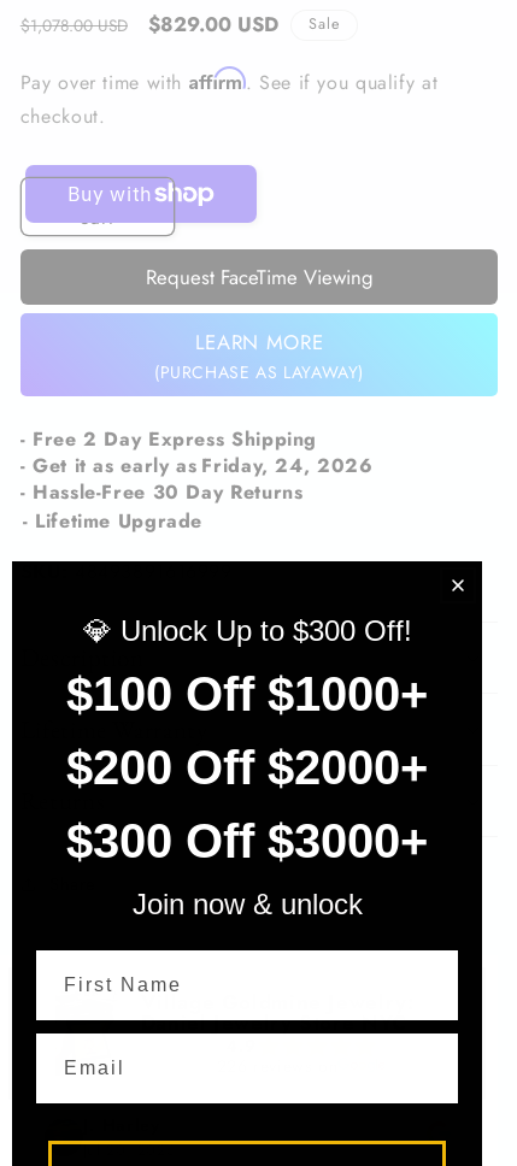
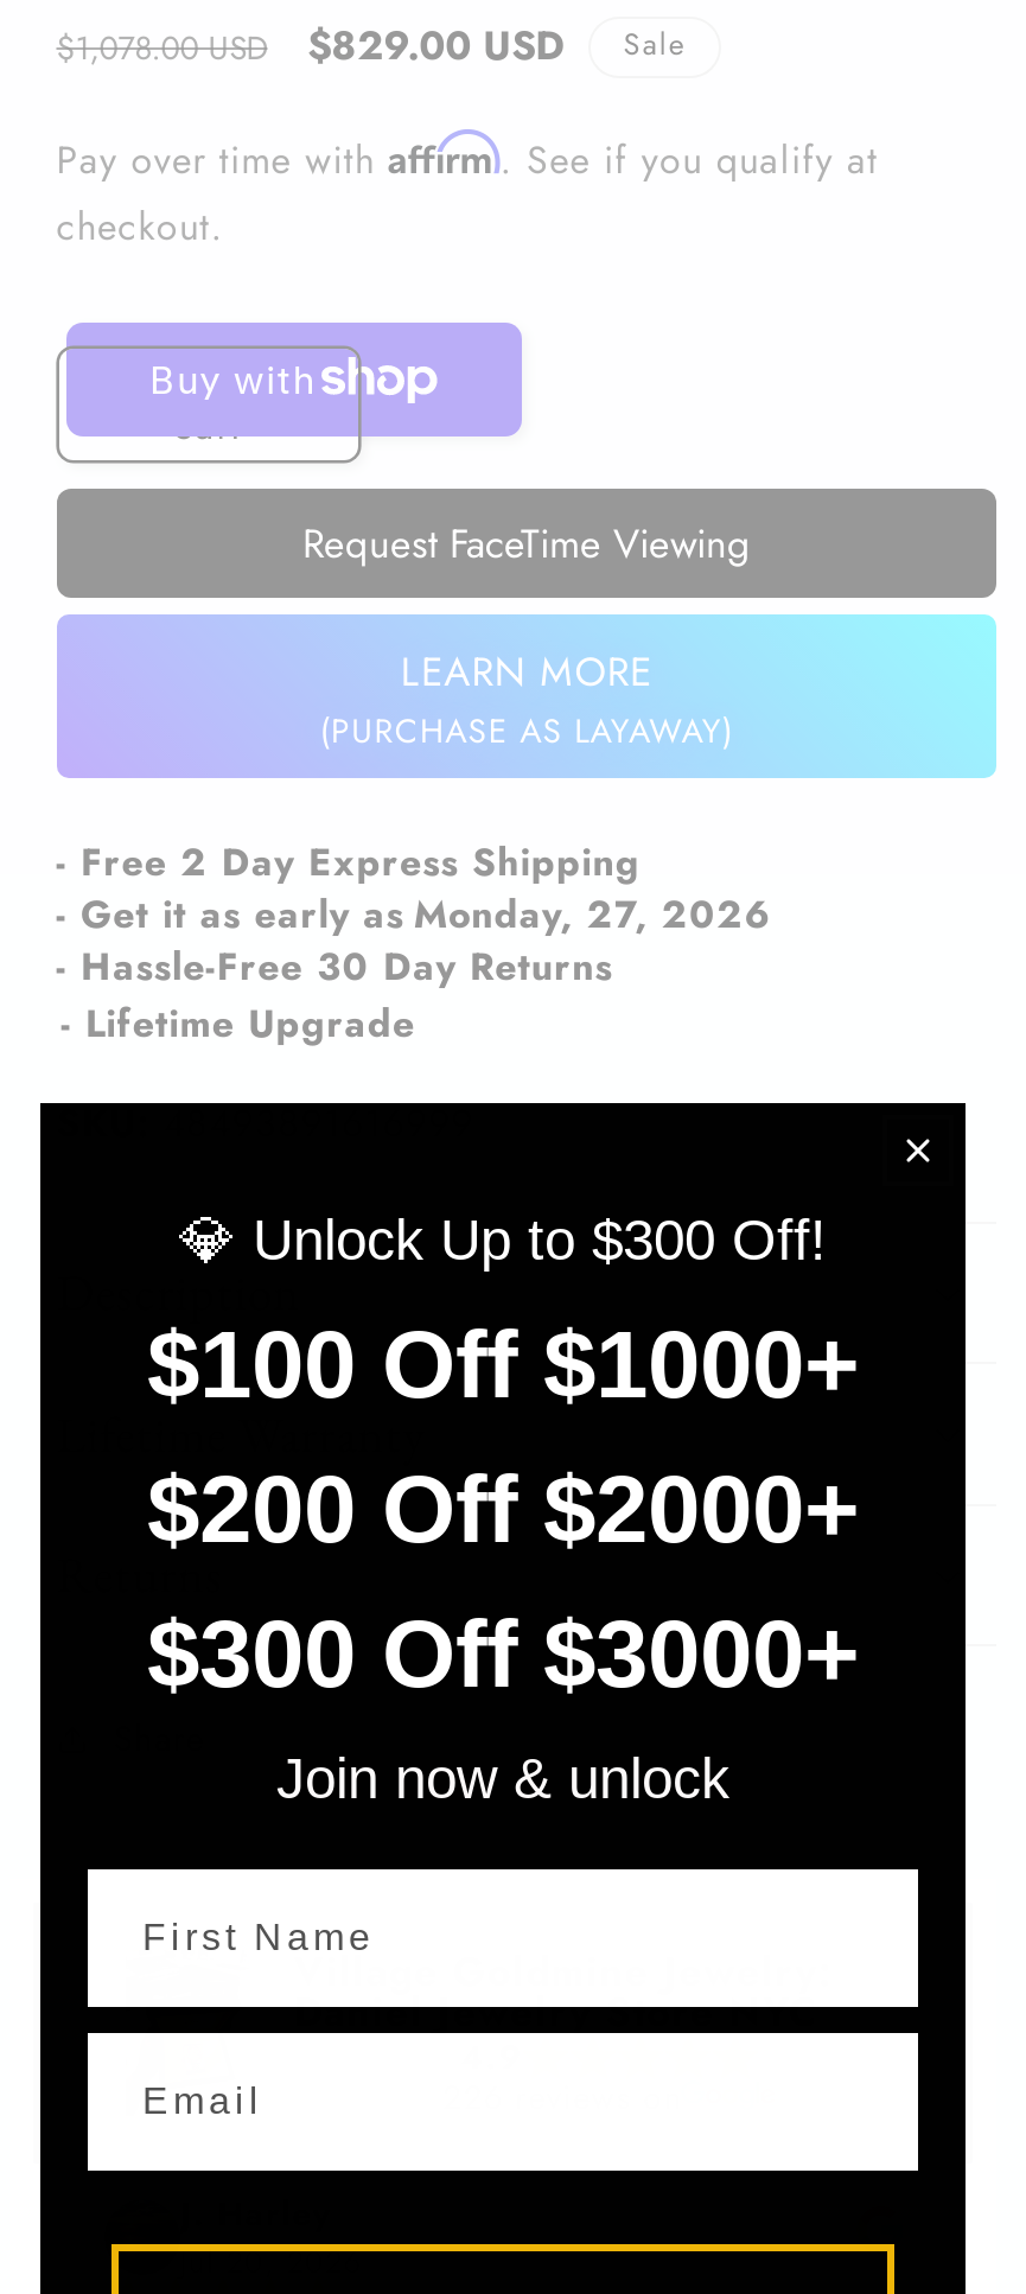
- - Get it as early as Friday, 24, 2026
+ - Get it as early as Monday, 27, 2026
